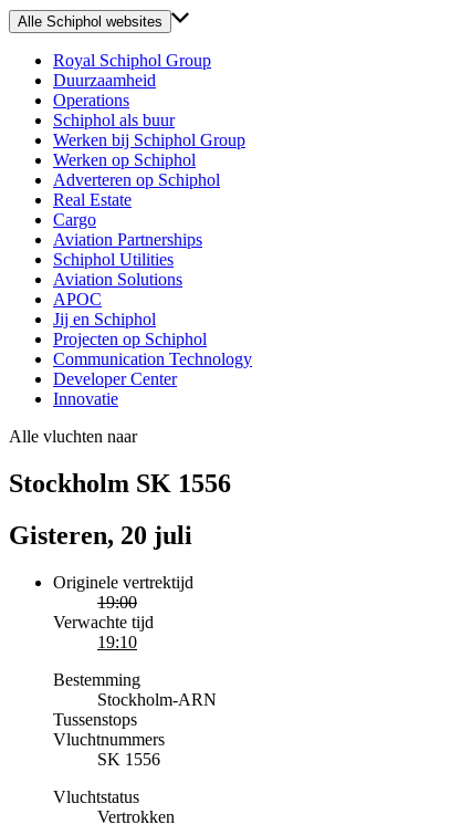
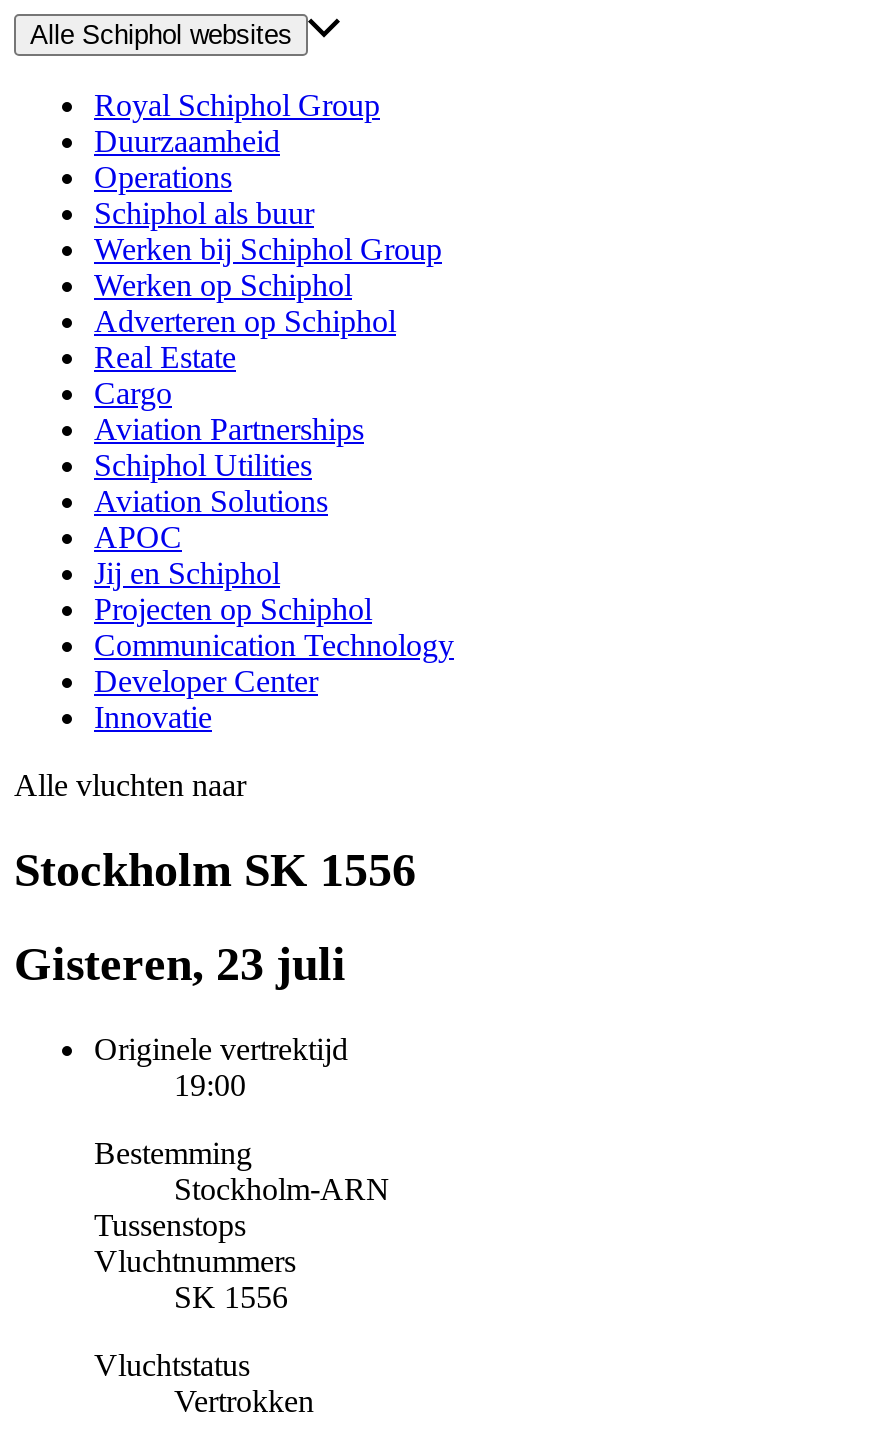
- Gisteren, 20 juli
+ Gisteren, 23 juli

- Verwachte tijd
- 19:10
